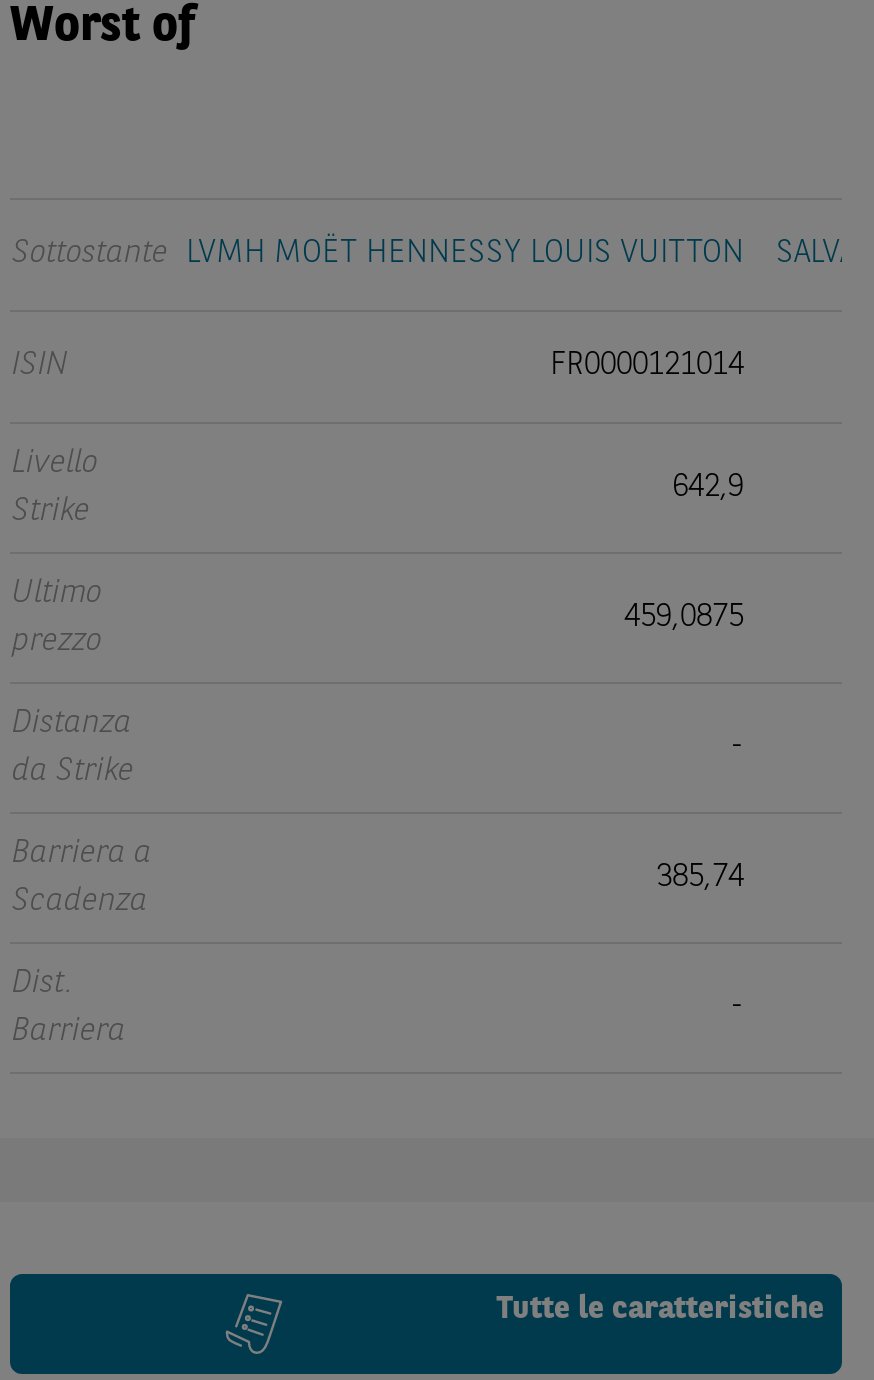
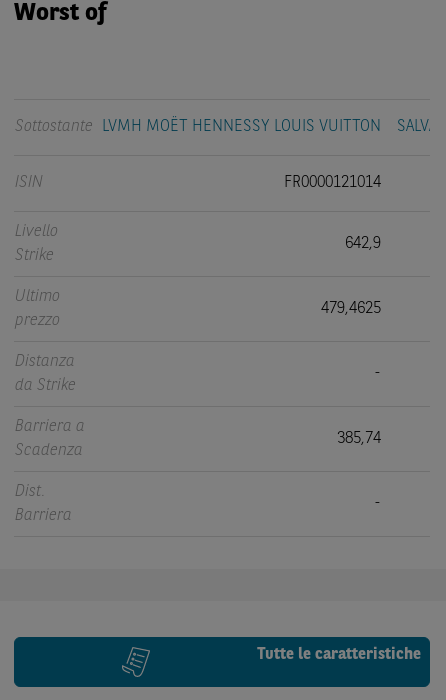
- 459,0875
+ 479,4625
